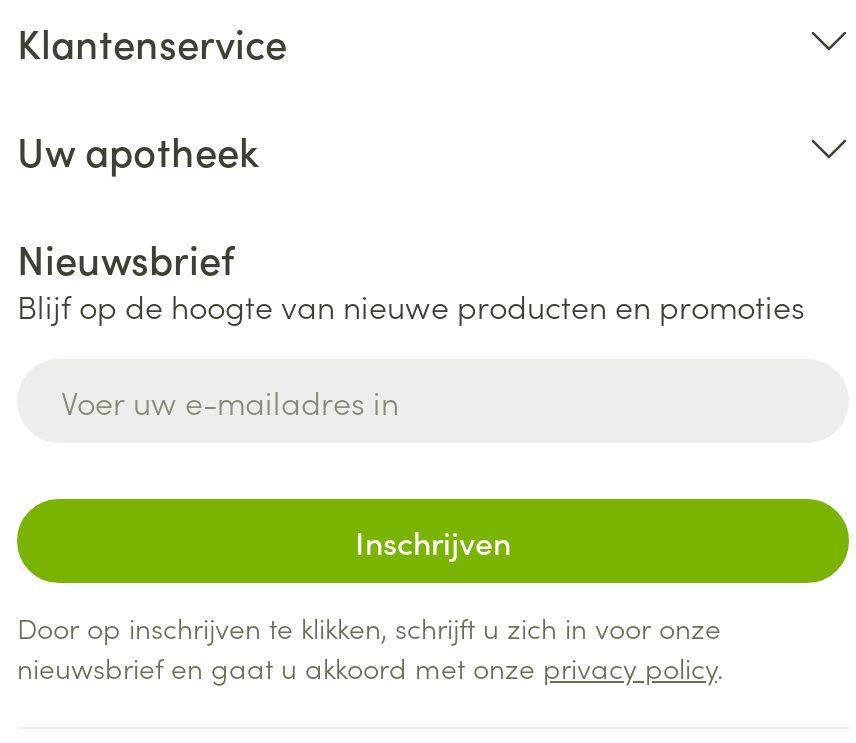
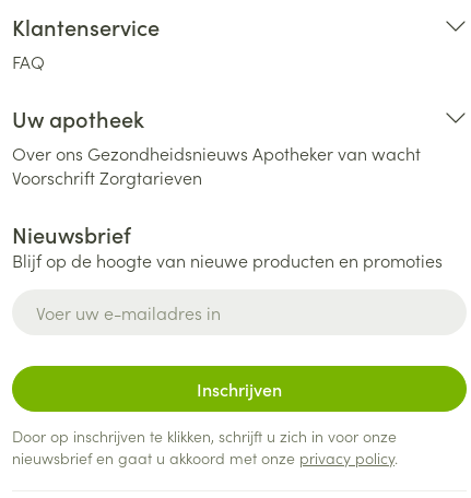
+ FAQ

+ Over ons Gezondheidsnieuws Apotheker van wacht
+ Voorschrift Zorgtarieven
